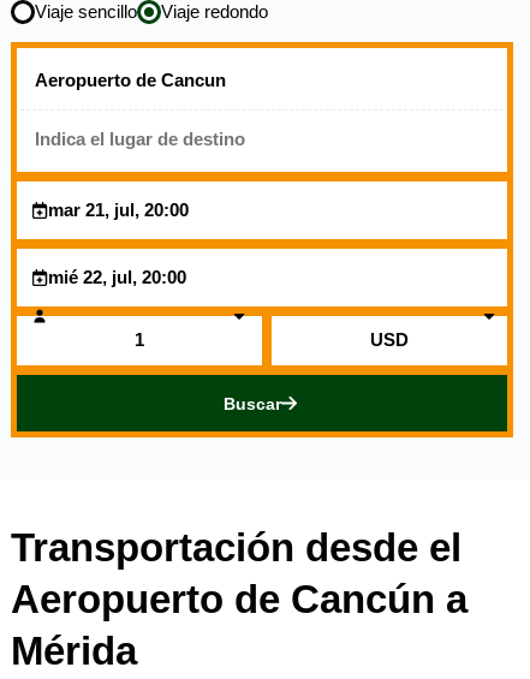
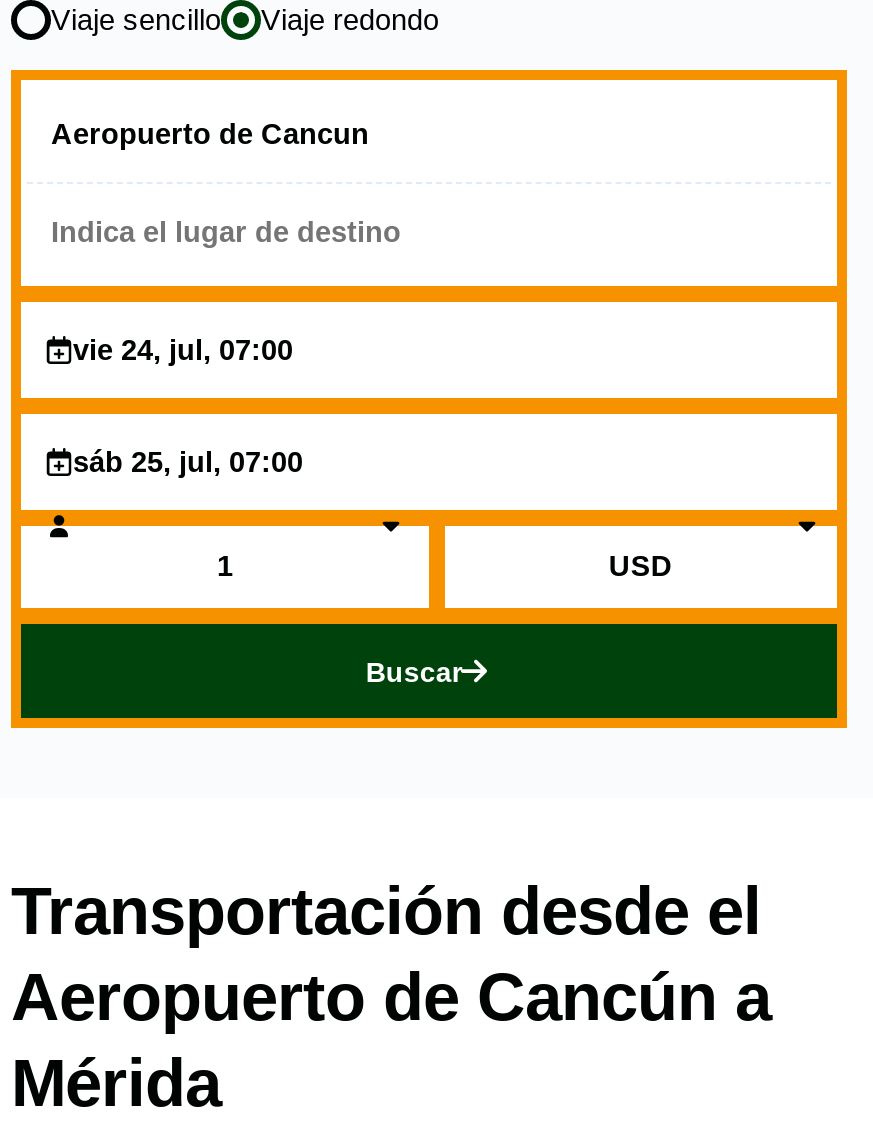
- mar 21, jul, 20:00
+ vie 24, jul, 07:00

- mié 22, jul, 20:00
+ sáb 25, jul, 07:00
